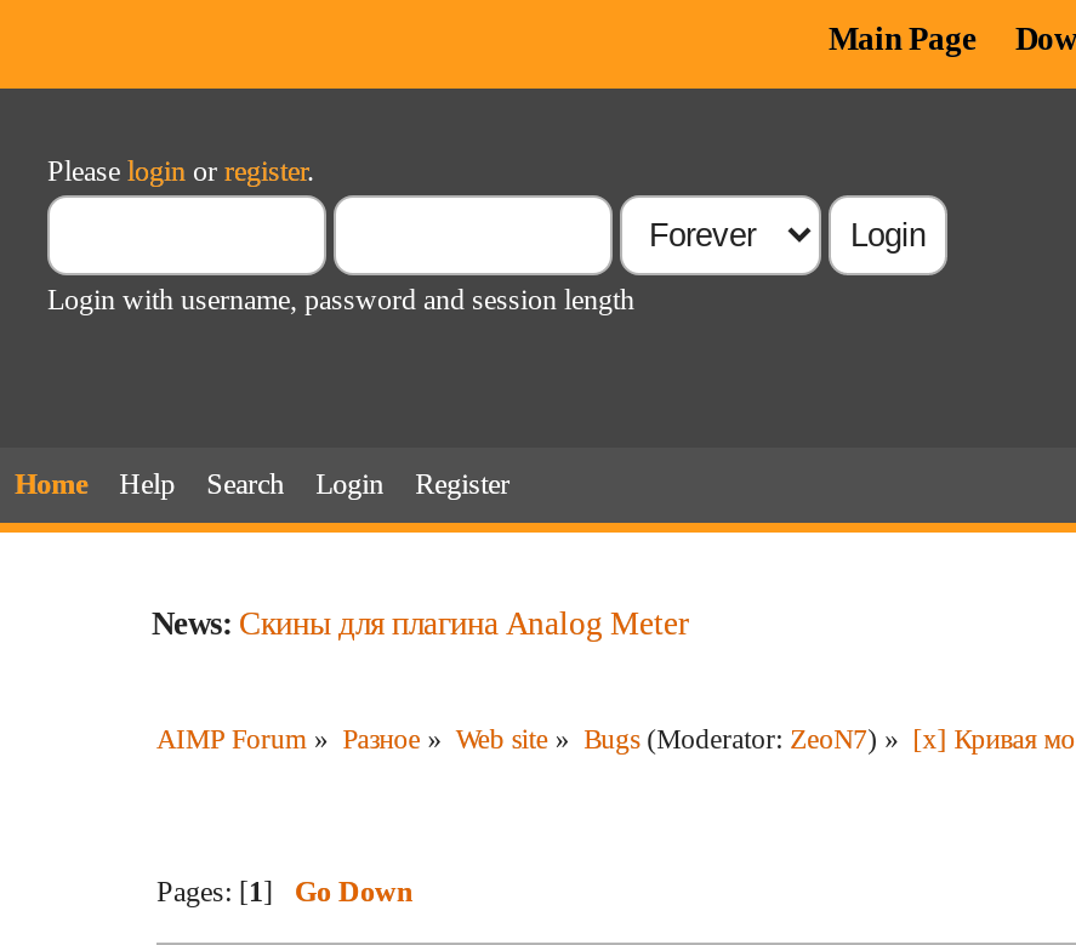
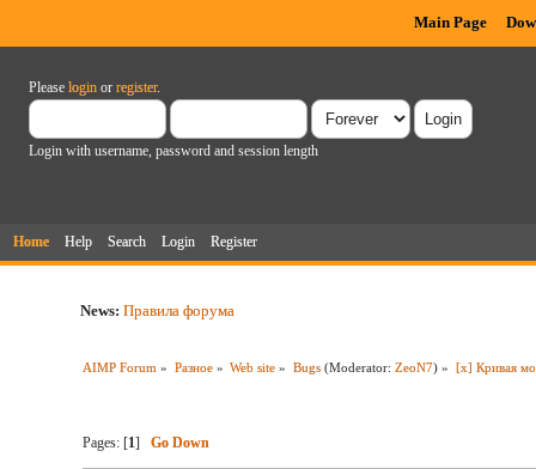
- News: Скины для плагина Analog Meter
+ News: Правила форума
